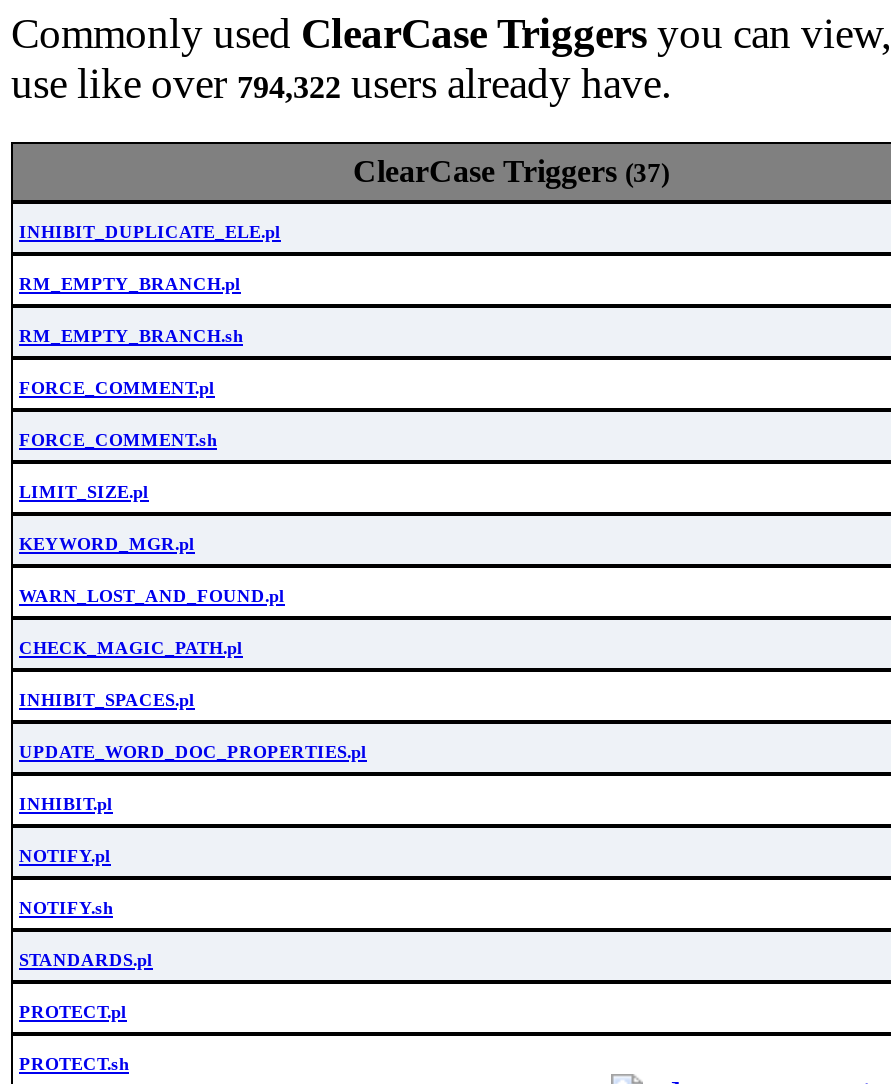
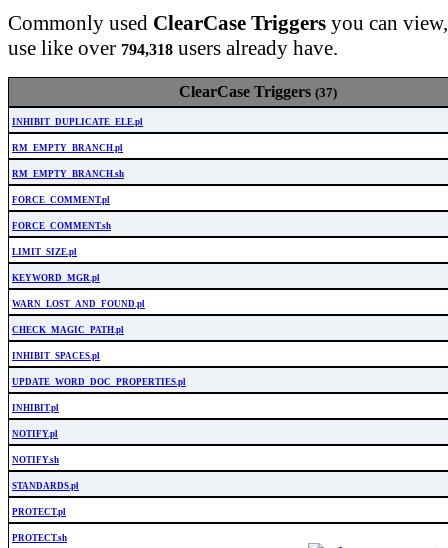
- use like over 794,322 users already have.
+ use like over 794,318 users already have.
